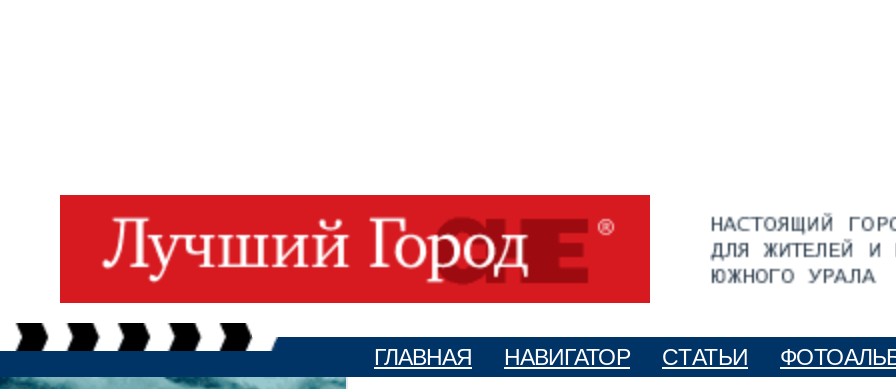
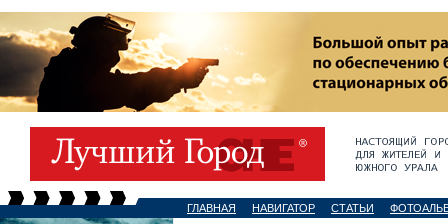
+ [image]
